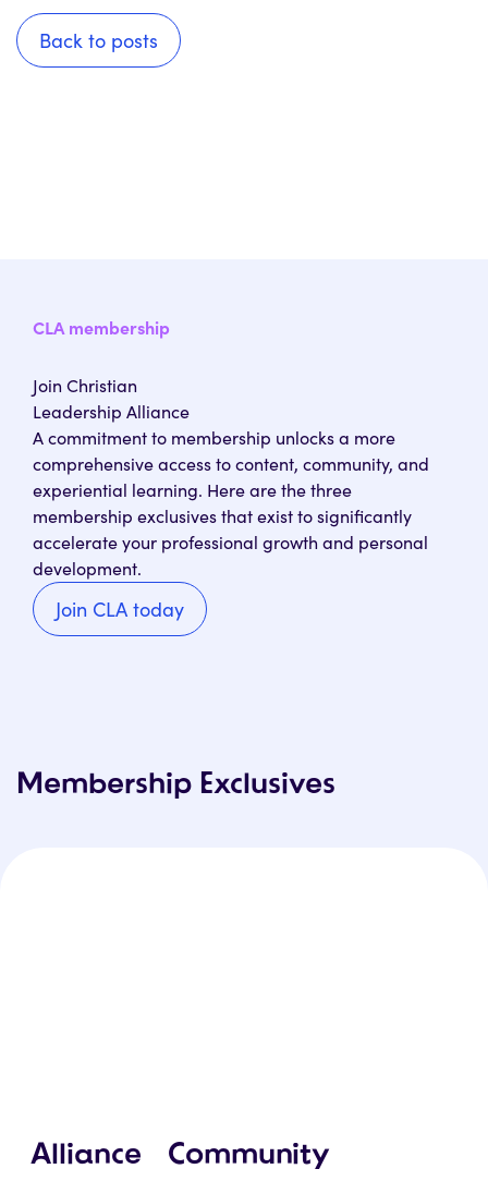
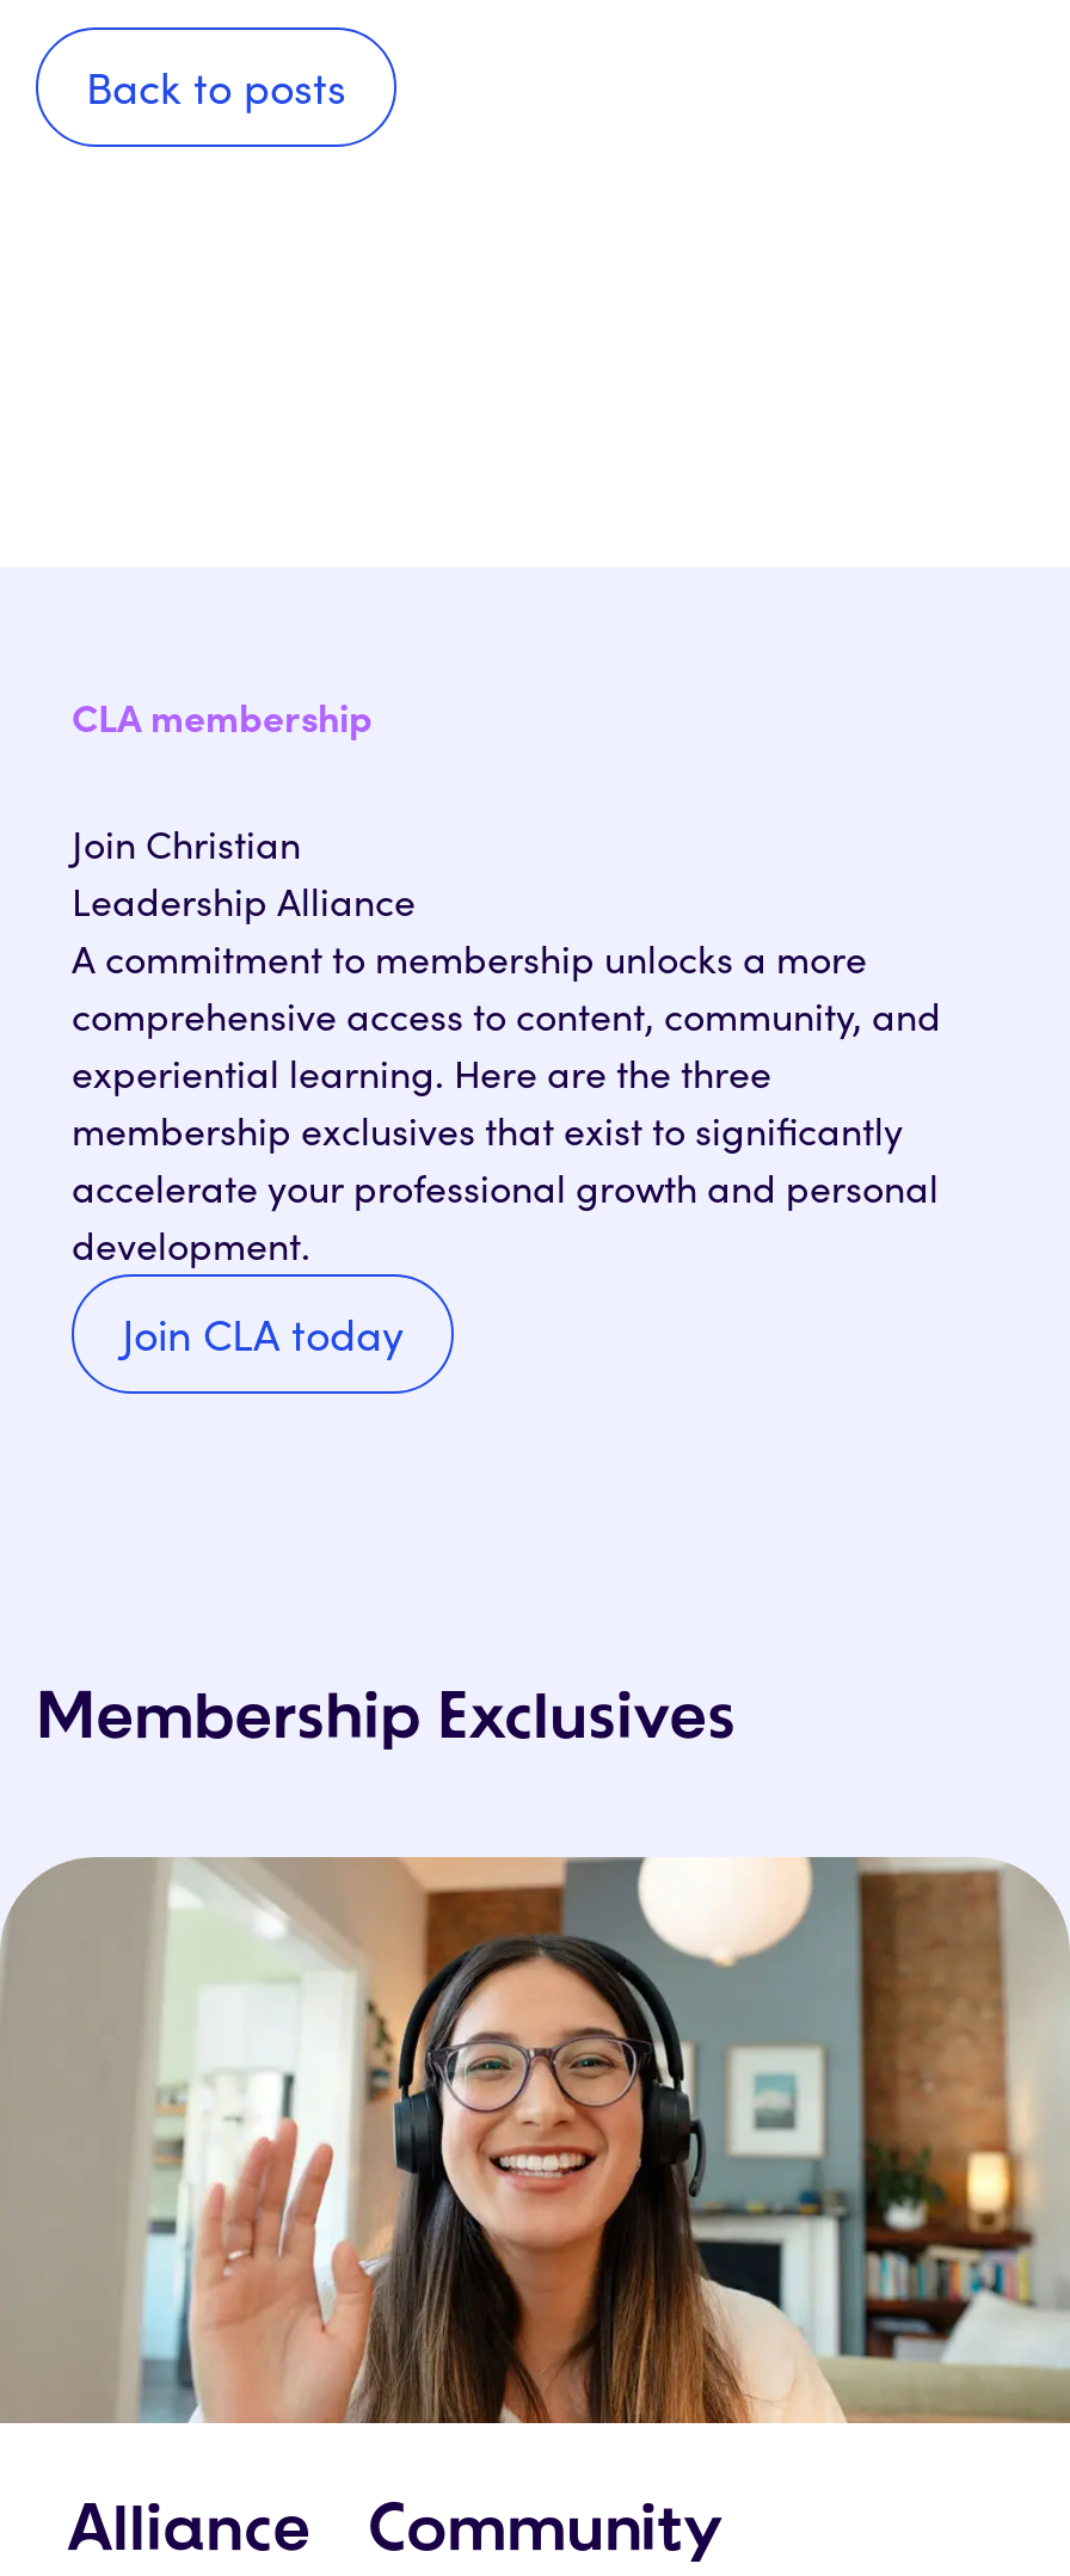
+ [image]
